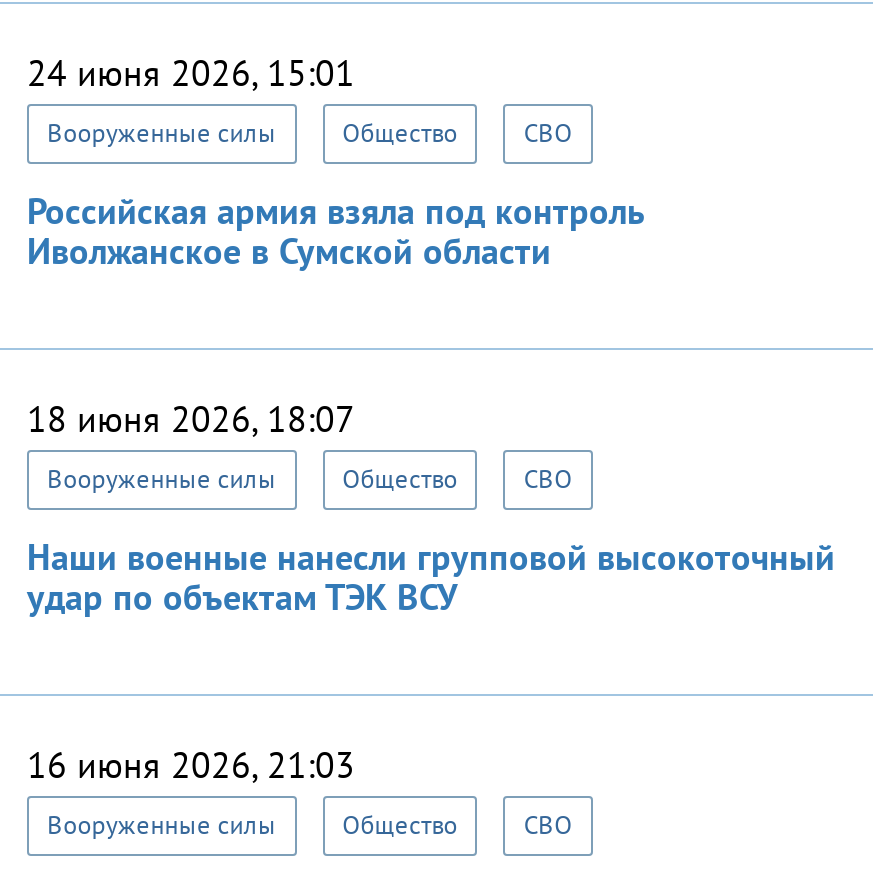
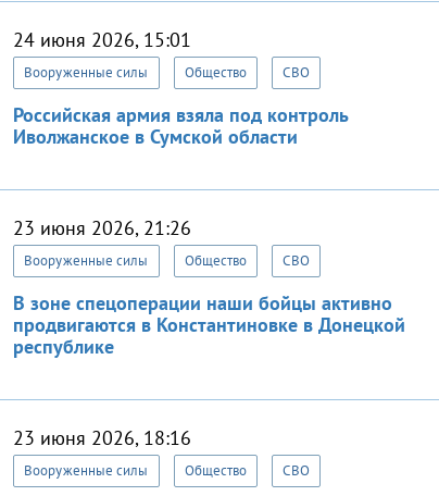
- 18 июня 2026, 18:07
+ 23 июня 2026, 21:26

- Наши военные нанесли групповой высокоточный
- удар по объектам ТЭК ВСУ
+ В зоне спецоперации наши бойцы активно
+ продвигаются в Константиновке в Донецкой
+ республике

- 16 июня 2026, 21:03
+ 23 июня 2026, 18:16
